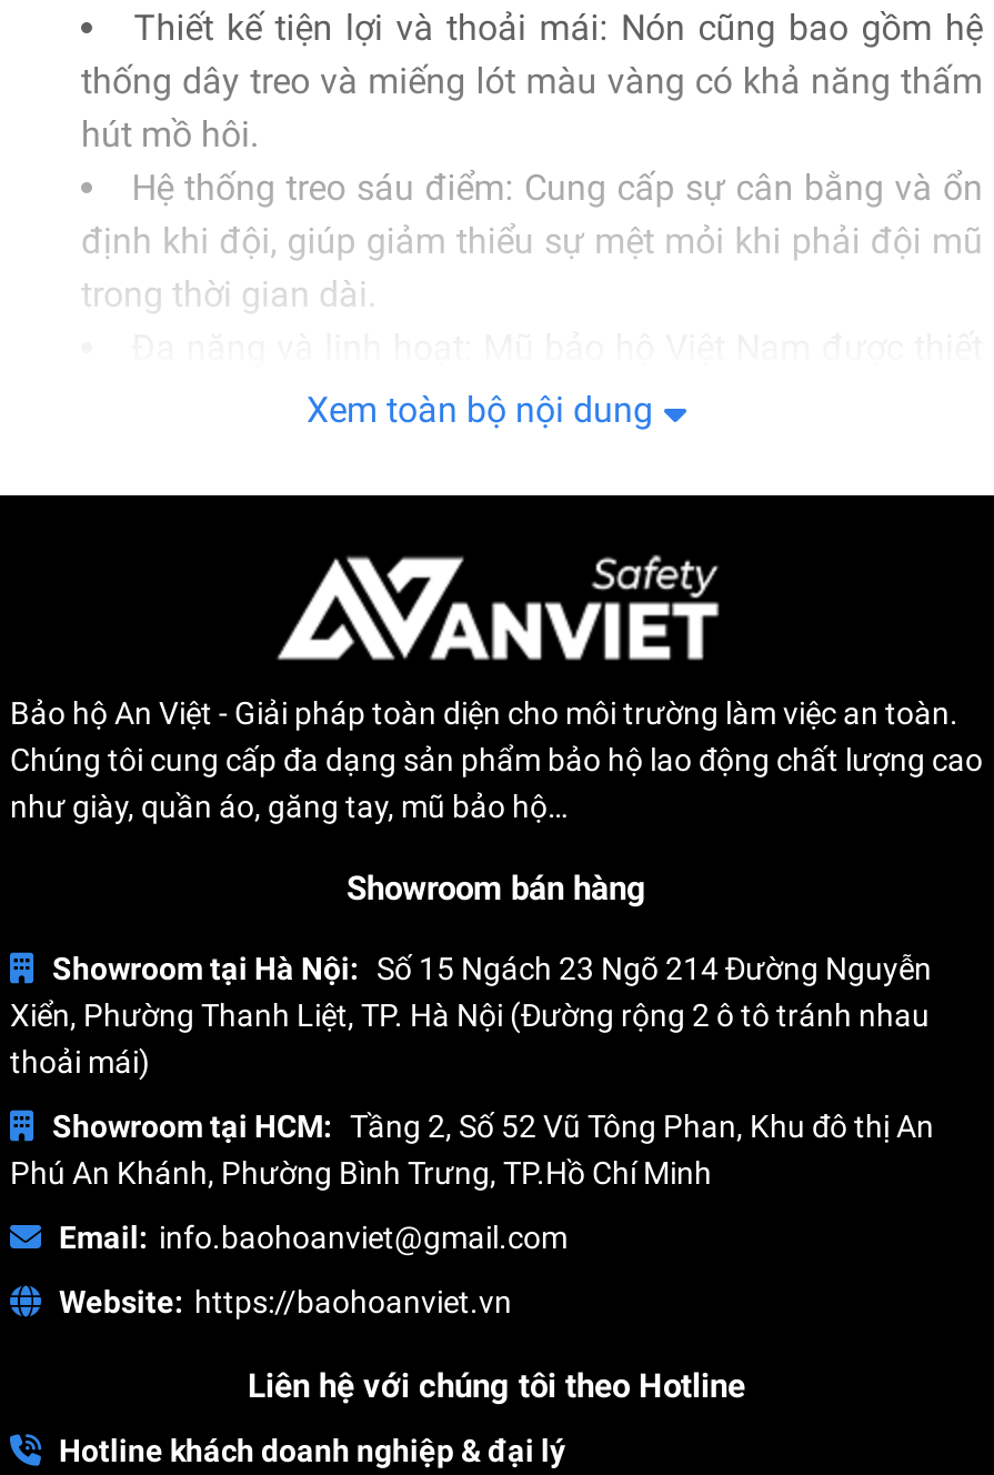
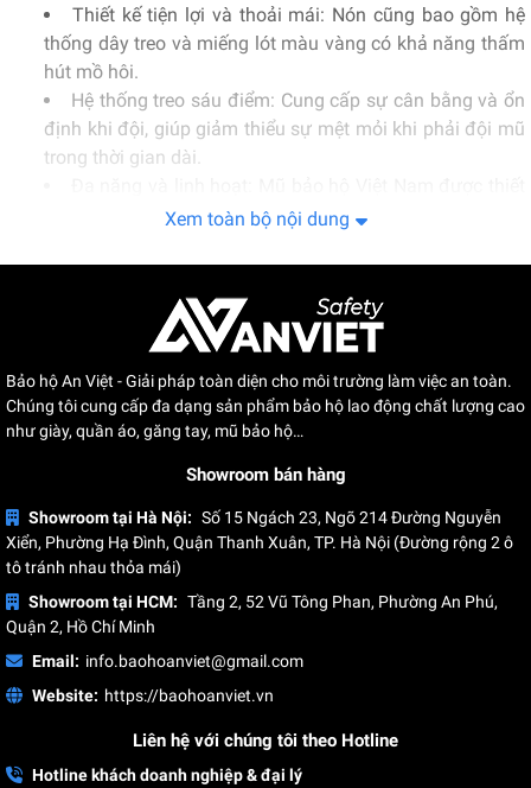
- Showroom tại Hà Nội: Số 15 Ngách 23 Ngõ 214 Đường Nguyễn
- Xiển, Phường Thanh Liệt, TP. Hà Nội (Đường rộng 2 ô tô tránh nhau
- thoải mái)
+ Showroom tại Hà Nội: Số 15 Ngách 23, Ngõ 214 Đường Nguyễn
+ Xiển, Phường Hạ Đình, Quận Thanh Xuân, TP. Hà Nội (Đường rộng 2 ô
+ tô tránh nhau thỏa mái)

- Showroom tại HCM: Tầng 2, Số 52 Vũ Tông Phan, Khu đô thị An
- Phú An Khánh, Phường Bình Trưng, TP.Hồ Chí Minh
+ Showroom tại HCM: Tầng 2, 52 Vũ Tông Phan, Phường An Phú,
+ Quận 2, Hồ Chí Minh
